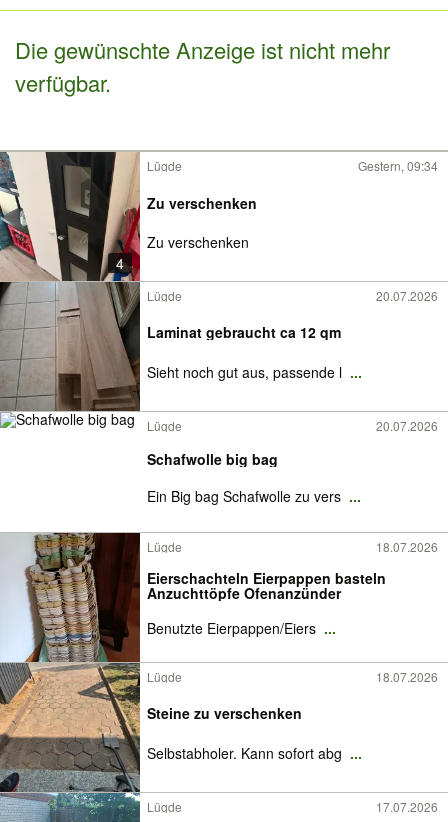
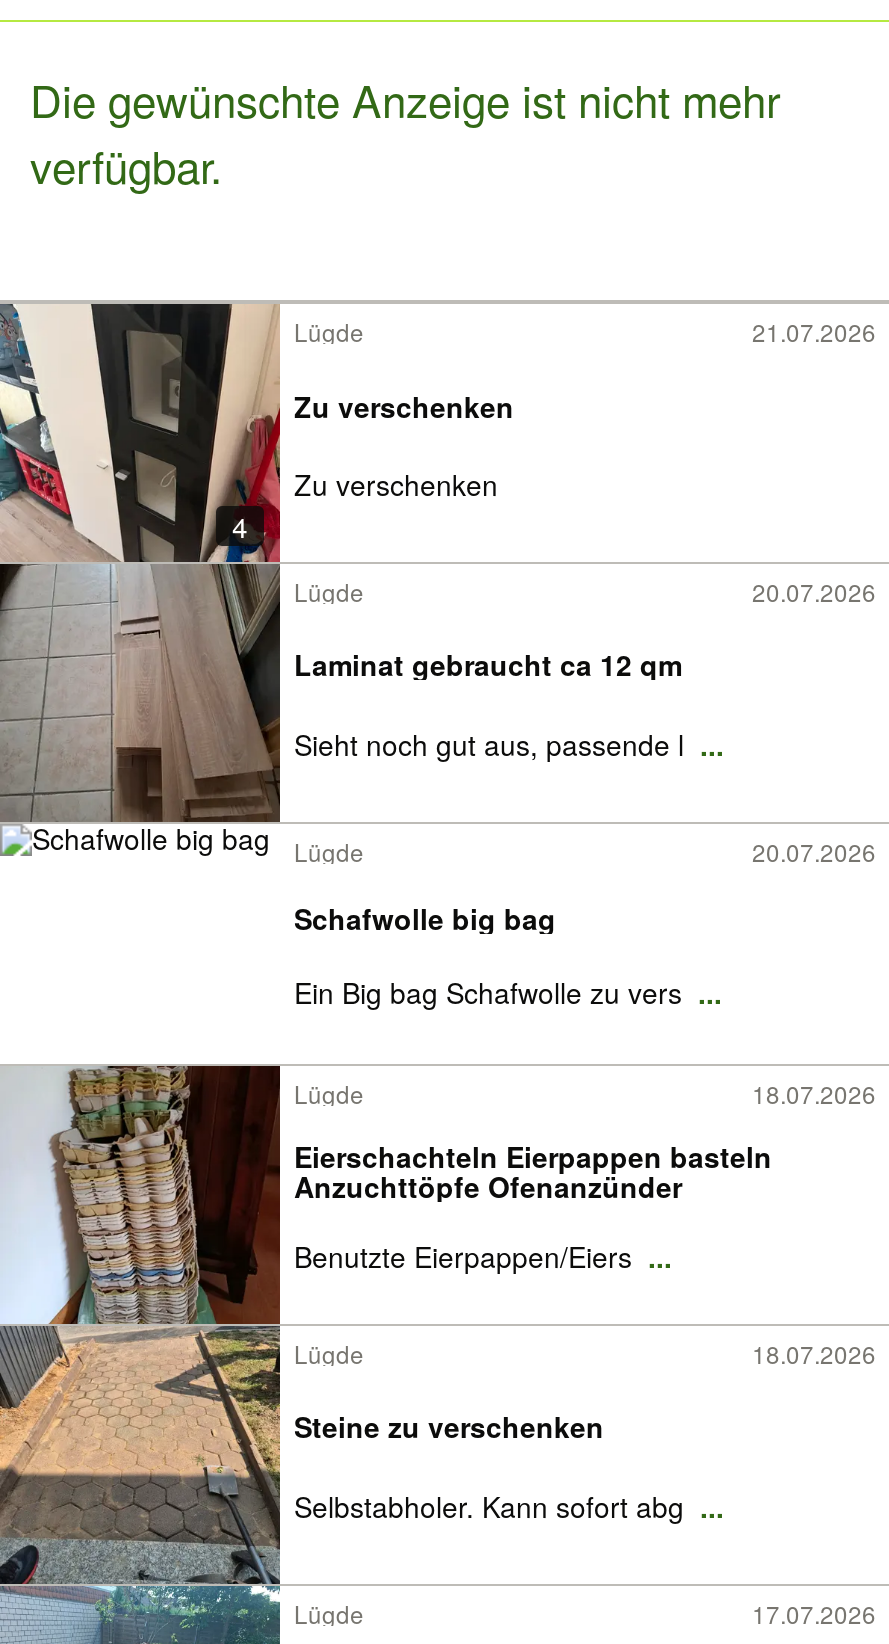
- Gestern, 09:34
+ 21.07.2026
